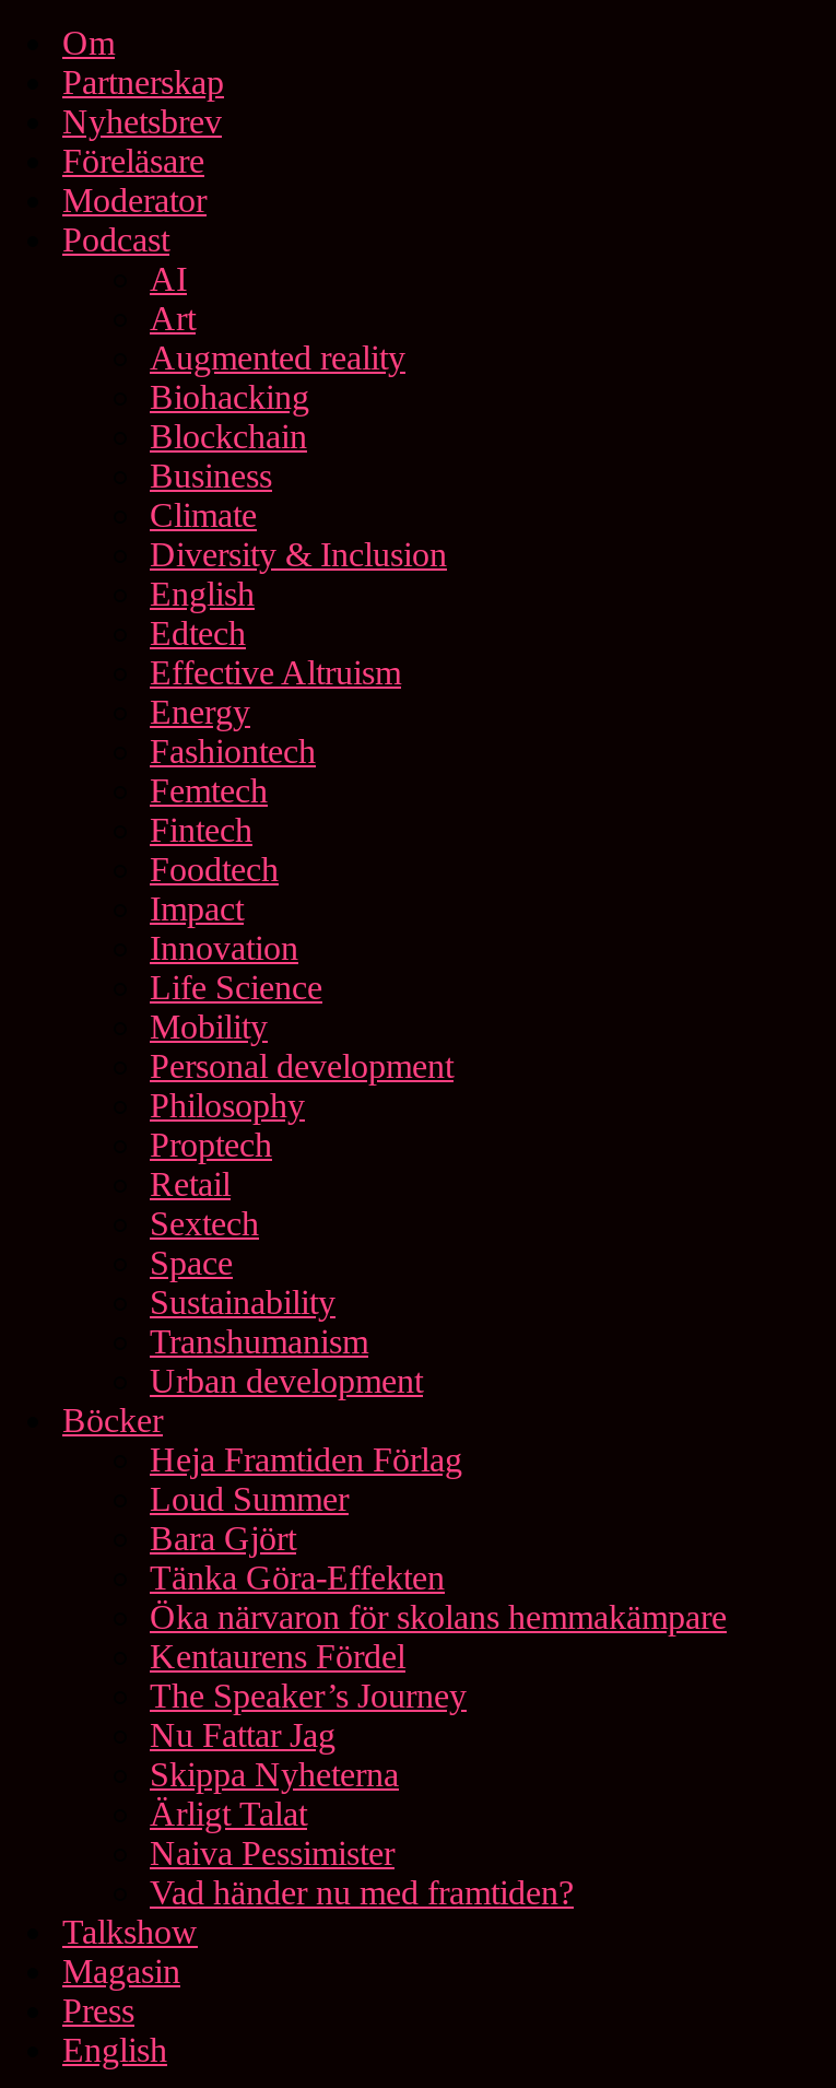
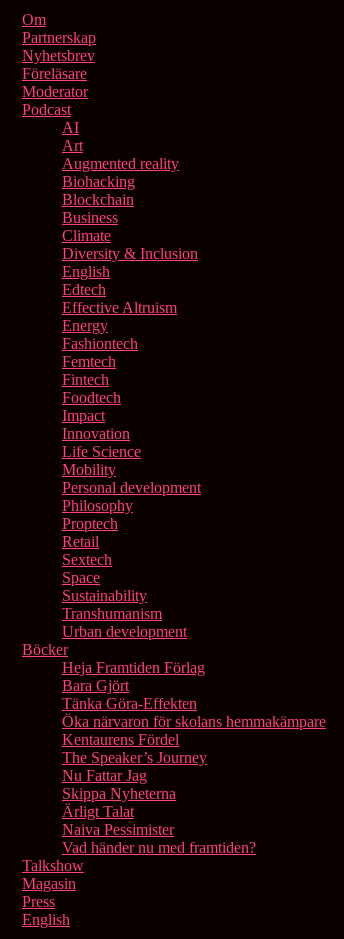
- Loud Summer
